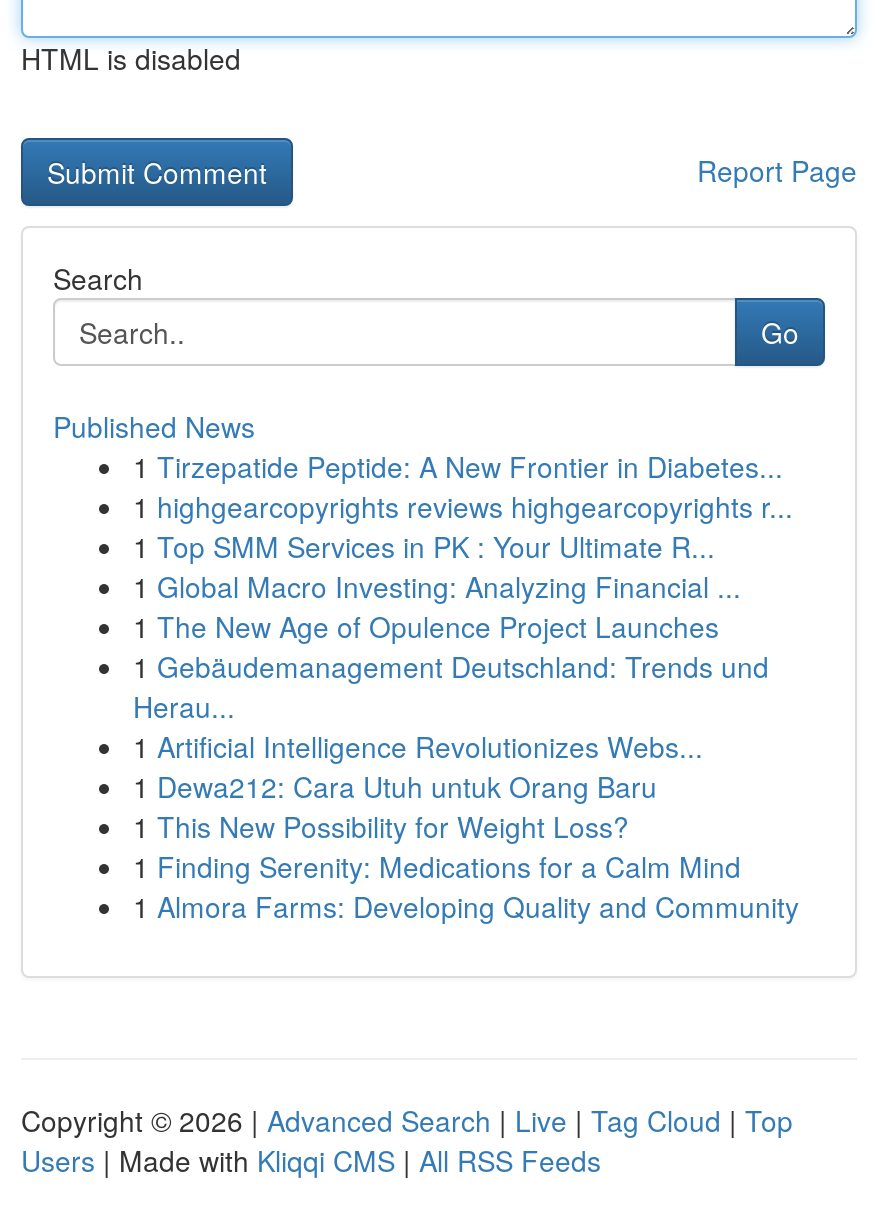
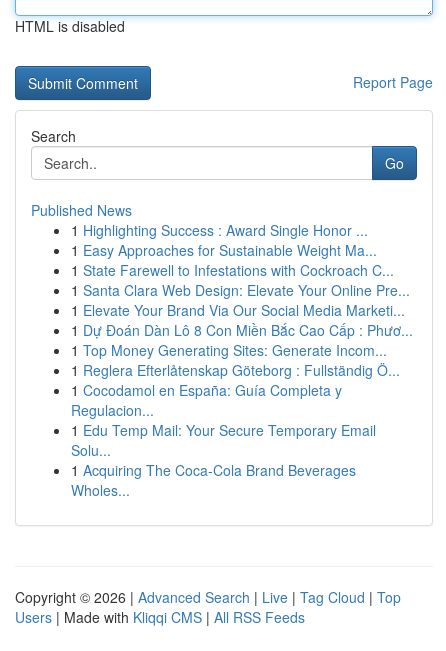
- 1 Tirzepatide Peptide: A New Frontier in Diabetes...
- 1 highgearcopyrights reviews highgearcopyrights r...
- 1 Top SMM Services in PK : Your Ultimate R...
- 1 Global Macro Investing: Analyzing Financial ...
- 1 The New Age of Opulence Project Launches
- 1 Gebäudemanagement Deutschland: Trends und
- Herau...
- 1 Artificial Intelligence Revolutionizes Webs...
- 1 Dewa212: Cara Utuh untuk Orang Baru
- 1 This New Possibility for Weight Loss?
- 1 Finding Serenity: Medications for a Calm Mind
- 1 Almora Farms: Developing Quality and Community
+ 1 Highlighting Success : Award Single Honor ...
+ 1 Easy Approaches for Sustainable Weight Ma...
+ 1 State Farewell to Infestations with Cockroach C...
+ 1 Santa Clara Web Design: Elevate Your Online Pre...
+ 1 Elevate Your Brand Via Our Social Media Marketi...
+ 1 Dự Đoán Dàn Lô 8 Con Miền Bắc Cao Cấp : Phươ...
+ 1 Top Money Generating Sites: Generate Incom...
+ 1 Reglera Efterlåtenskap Göteborg : Fullständig Ö...
+ 1 Cocodamol en España: Guía Completa y
+ Regulacion...
+ 1 Edu Temp Mail: Your Secure Temporary Email
+ Solu...
+ 1 Acquiring The Coca-Cola Brand Beverages
+ Wholes...
